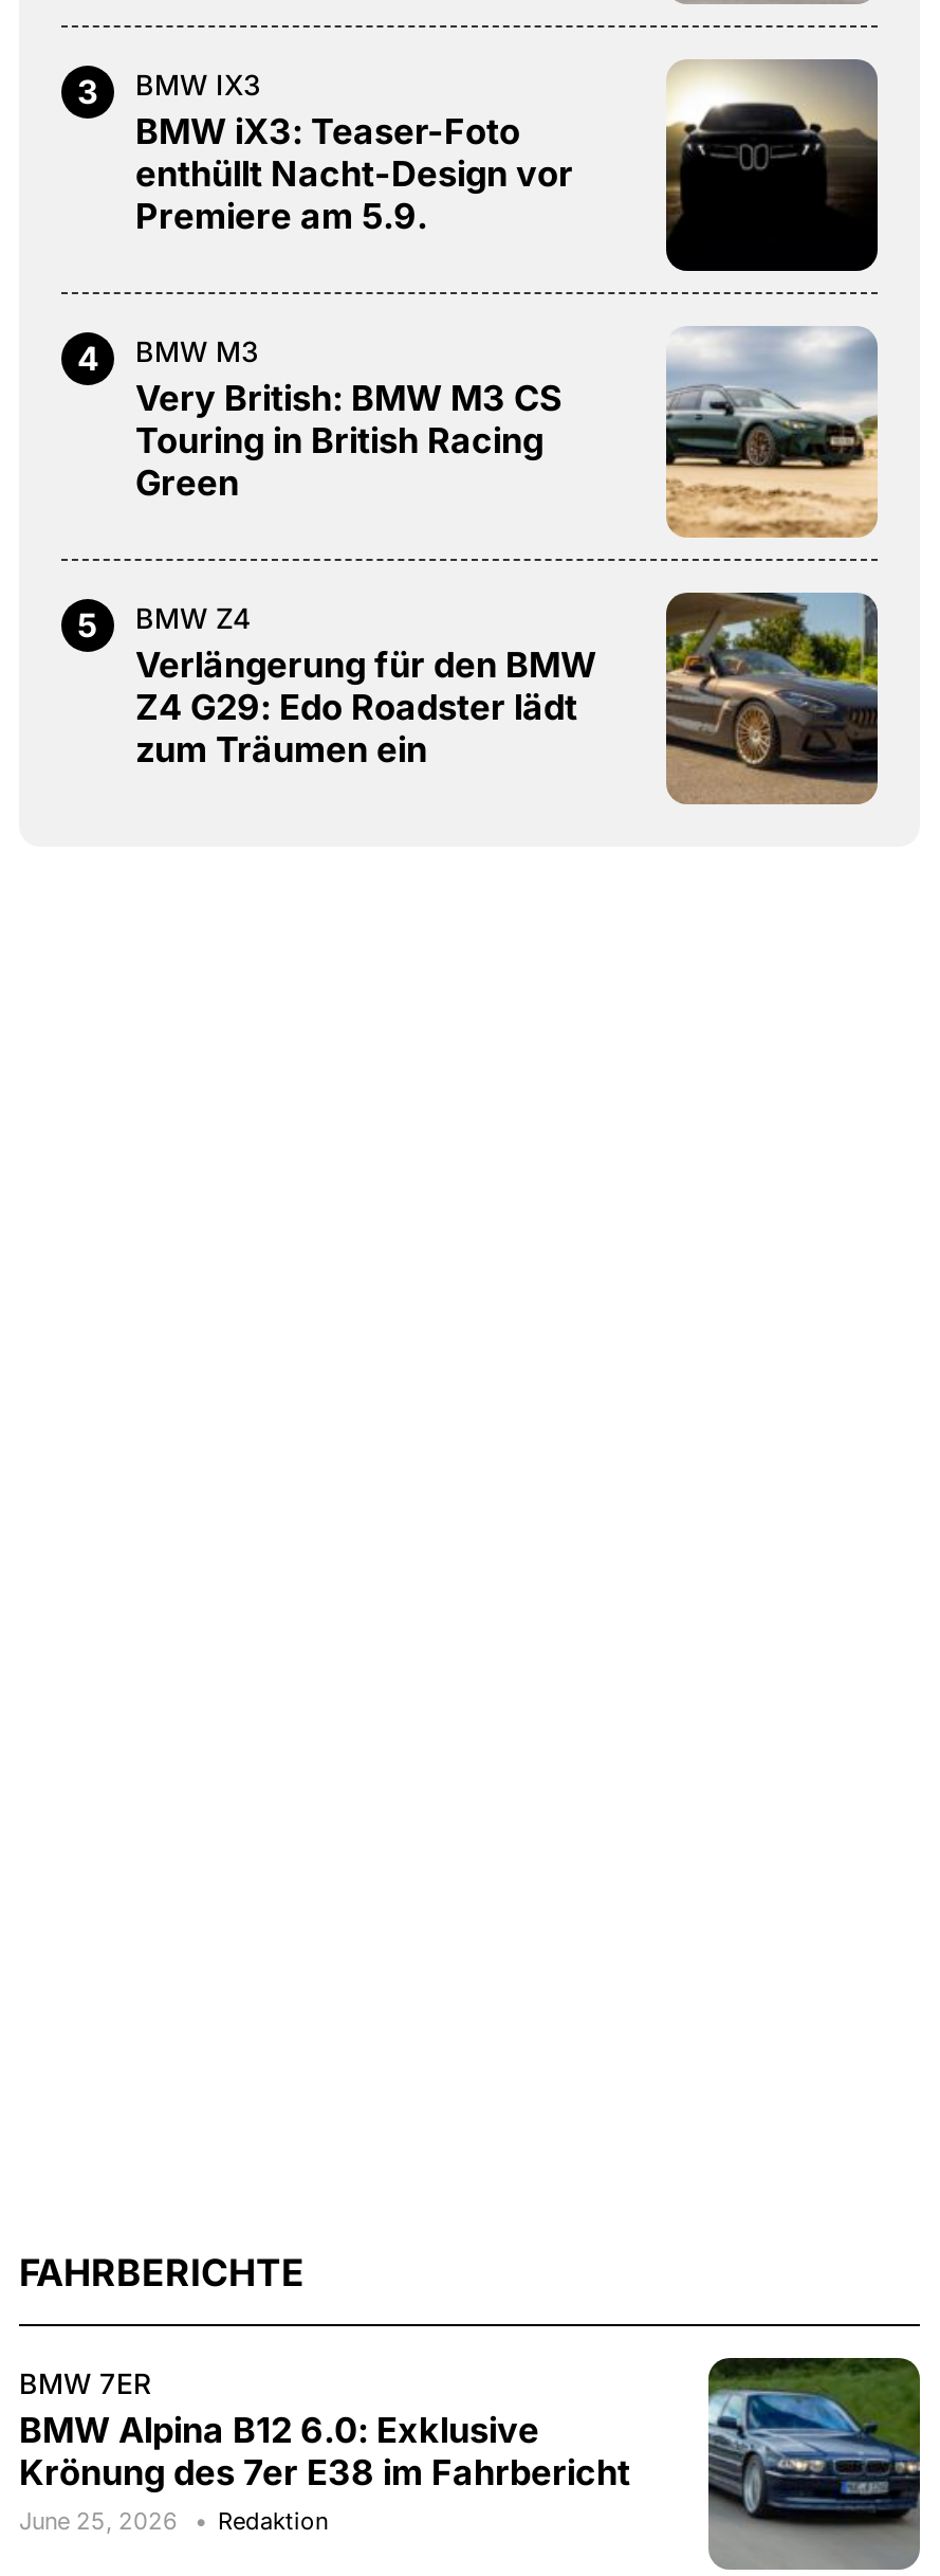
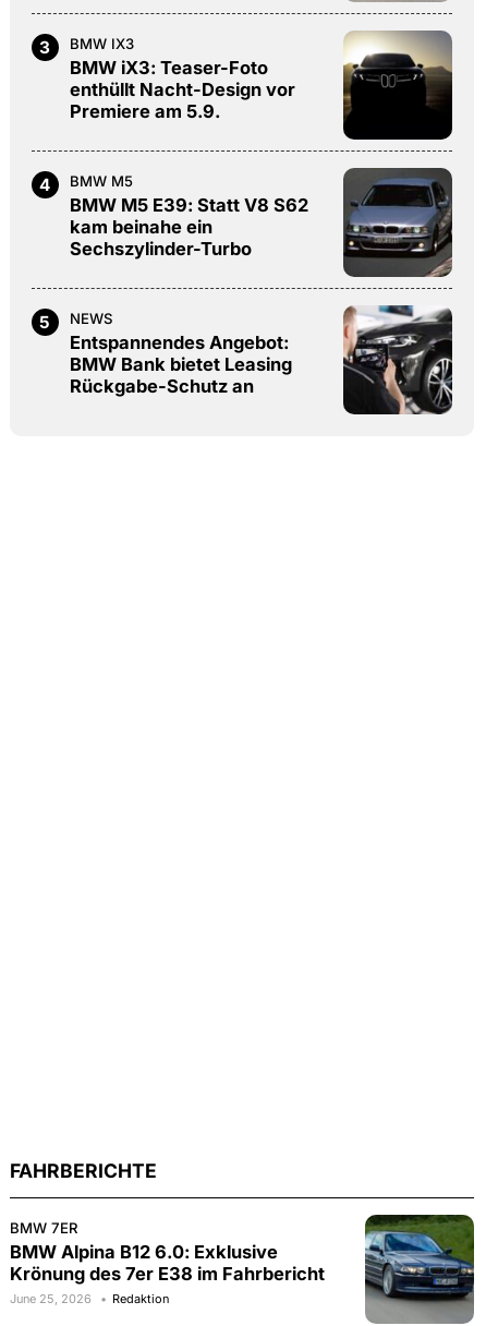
- BMW M3
- Very British: BMW M3 CS
- Touring in British Racing
- Green
+ BMW M5
+ BMW M5 E39: Statt V8 S62
+ kam beinahe ein
+ Sechszylinder-Turbo

- [image]
+ [image]

- BMW Z4
- Verlängerung für den BMW
- Z4 G29: Edo Roadster lädt
- zum Träumen ein
+ NEWS
+ Entspannendes Angebot:
+ BMW Bank bietet Leasing
+ Rückgabe-Schutz an

- [image]
+ [image]
